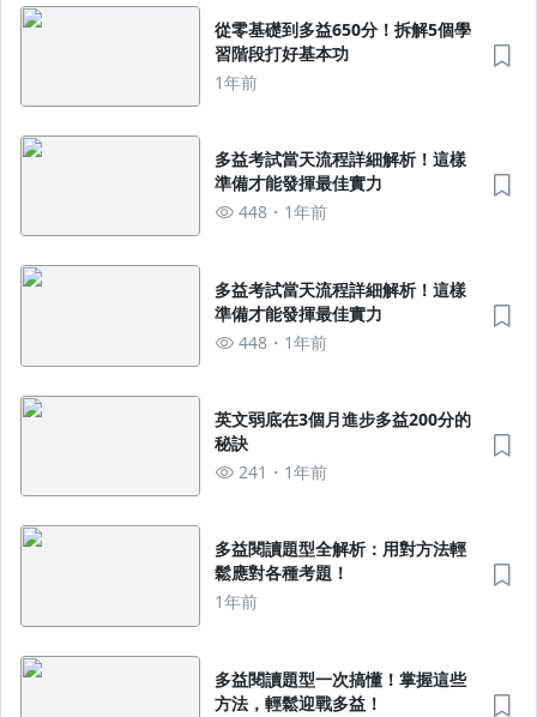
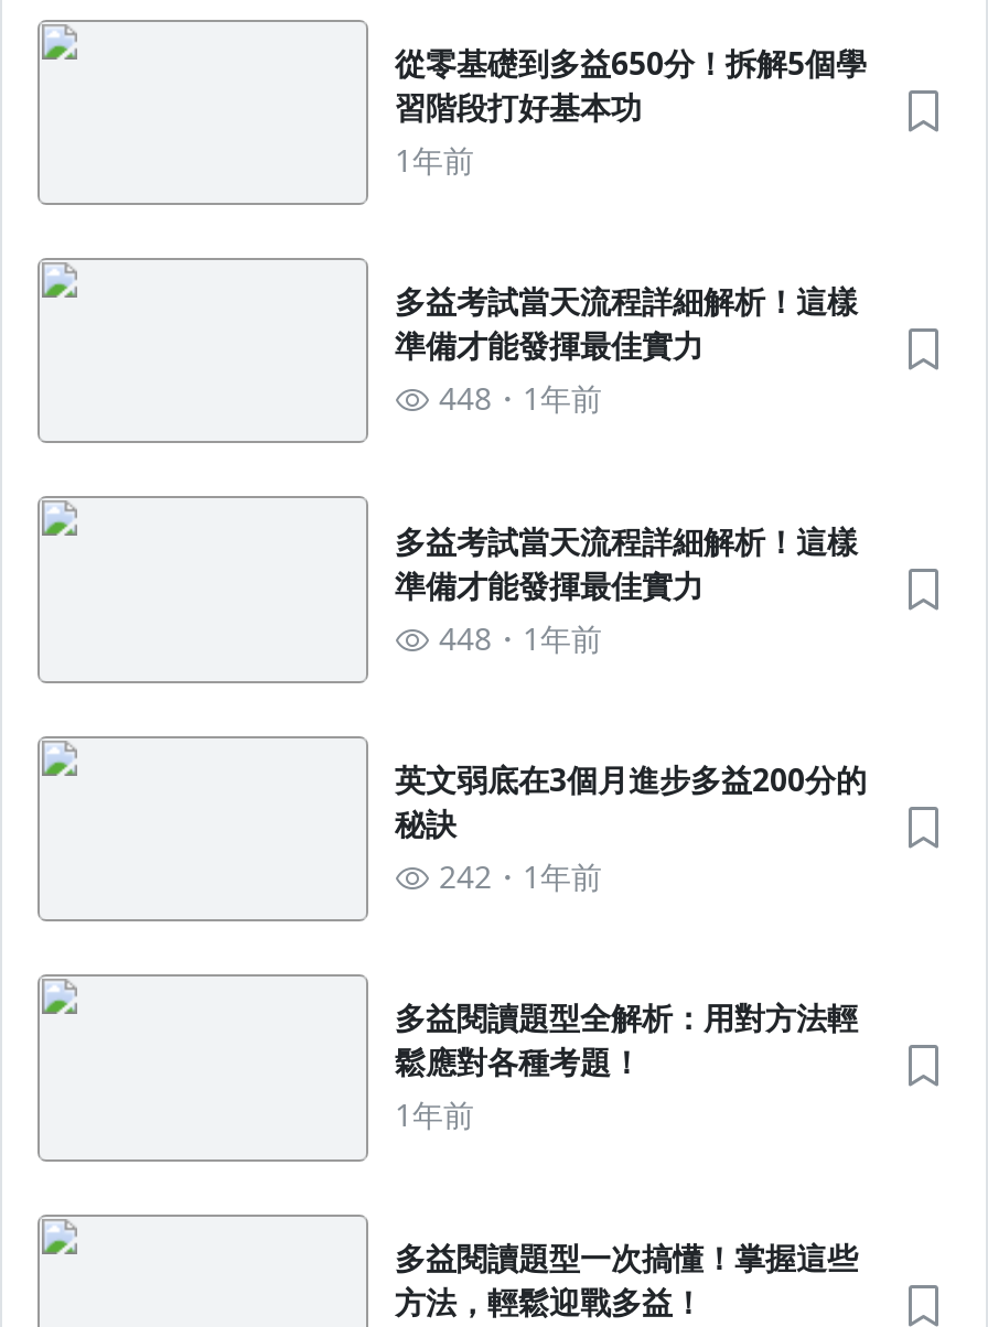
- 241 1年前
+ 242 1年前
